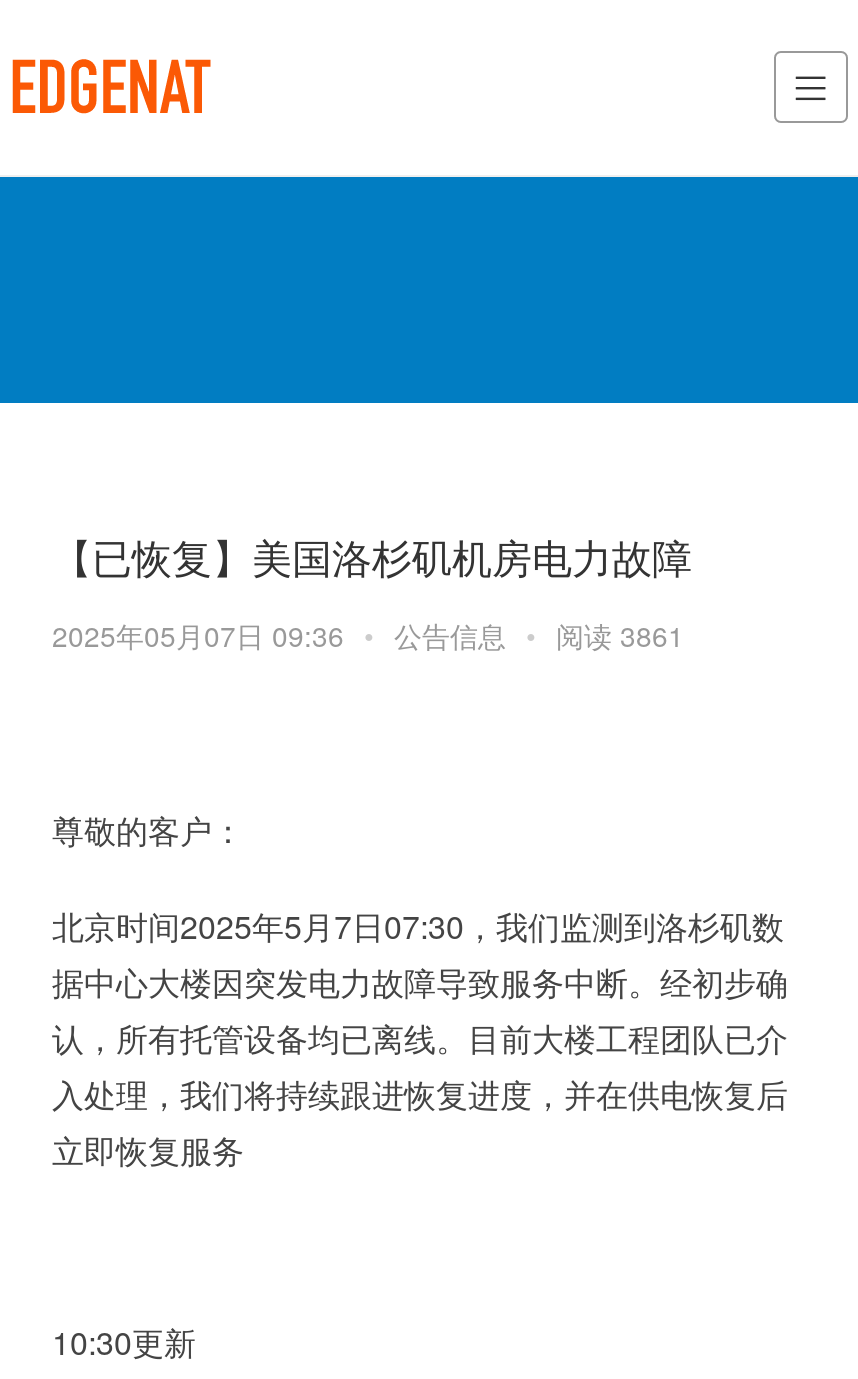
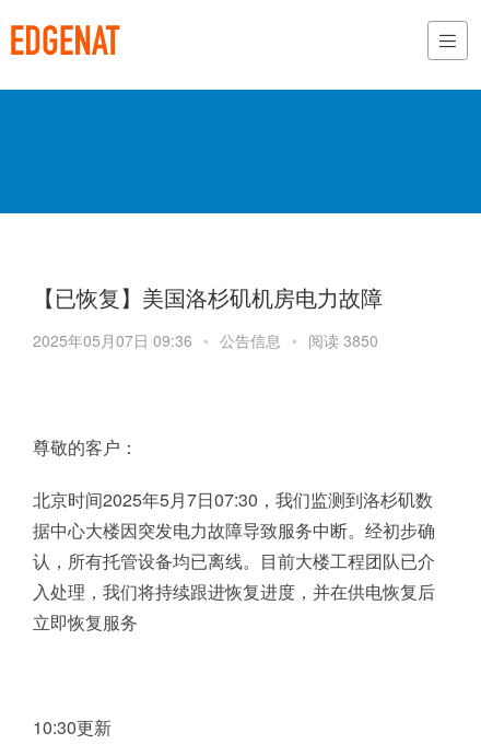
- 2025年05月07日 09:36 • 公告信息 • 阅读 3861
+ 2025年05月07日 09:36 • 公告信息 • 阅读 3850
